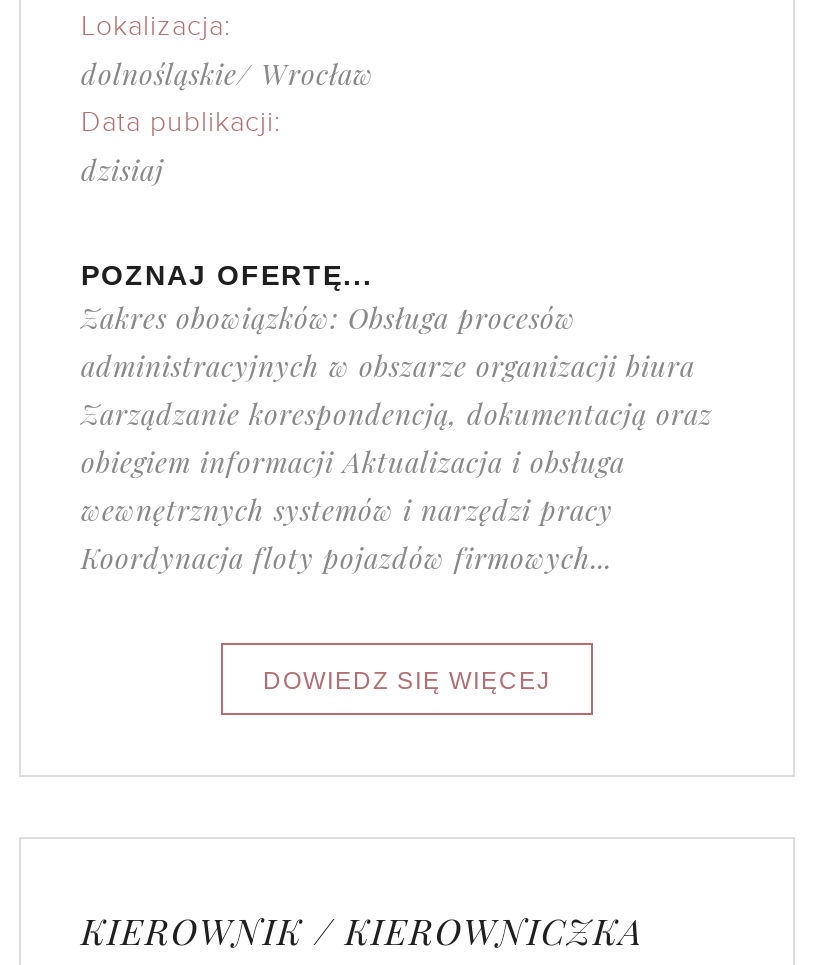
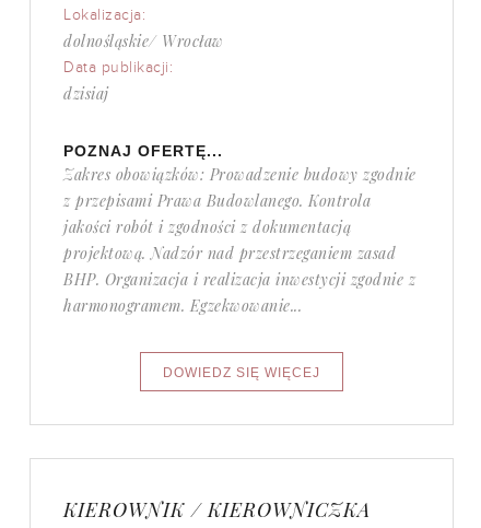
- Zakres obowiązków: Obsługa procesów
- administracyjnych w obszarze organizacji biura
- Zarządzanie korespondencją, dokumentacją oraz
- obiegiem informacji Aktualizacja i obsługa
- wewnętrznych systemów i narzędzi pracy
- Koordynacja floty pojazdów firmowych...
+ Zakres obowiązków: Prowadzenie budowy zgodnie
+ z przepisami Prawa Budowlanego. Kontrola
+ jakości robót i zgodności z dokumentacją
+ projektową. Nadzór nad przestrzeganiem zasad
+ BHP. Organizacja i realizacja inwestycji zgodnie z
+ harmonogramem. Egzekwowanie...
